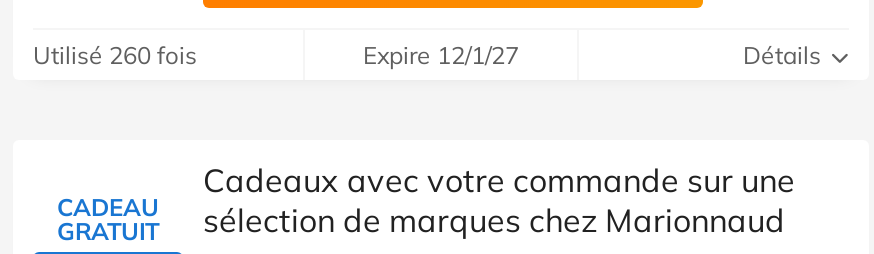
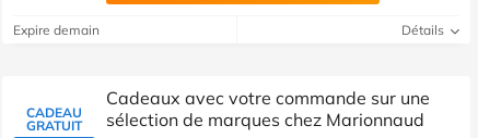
- Utilisé 260 fois
- Expire 12/1/27
+ Expire demain
